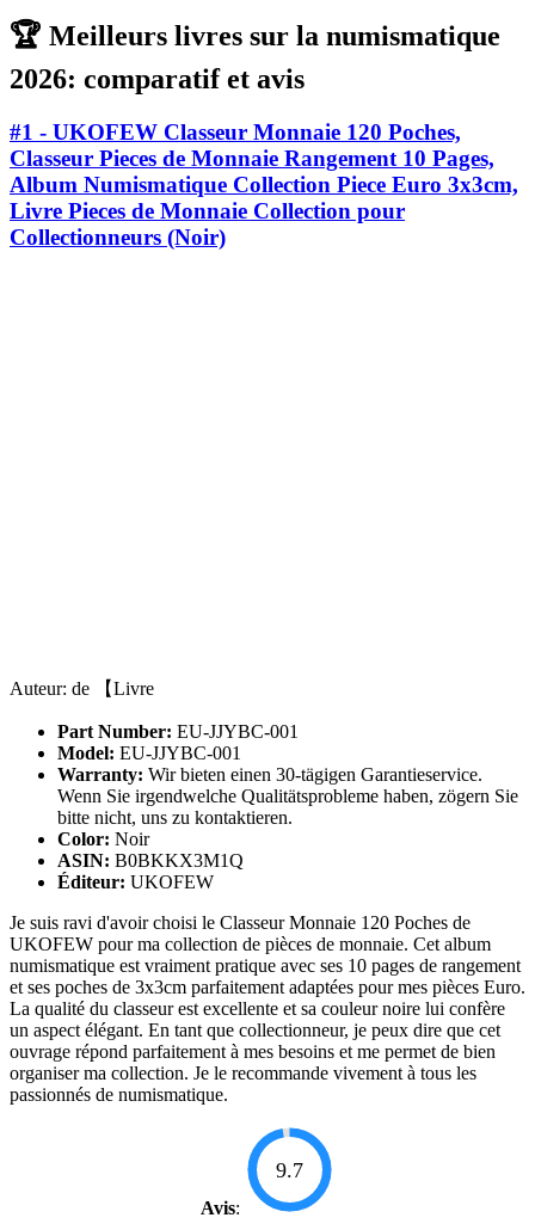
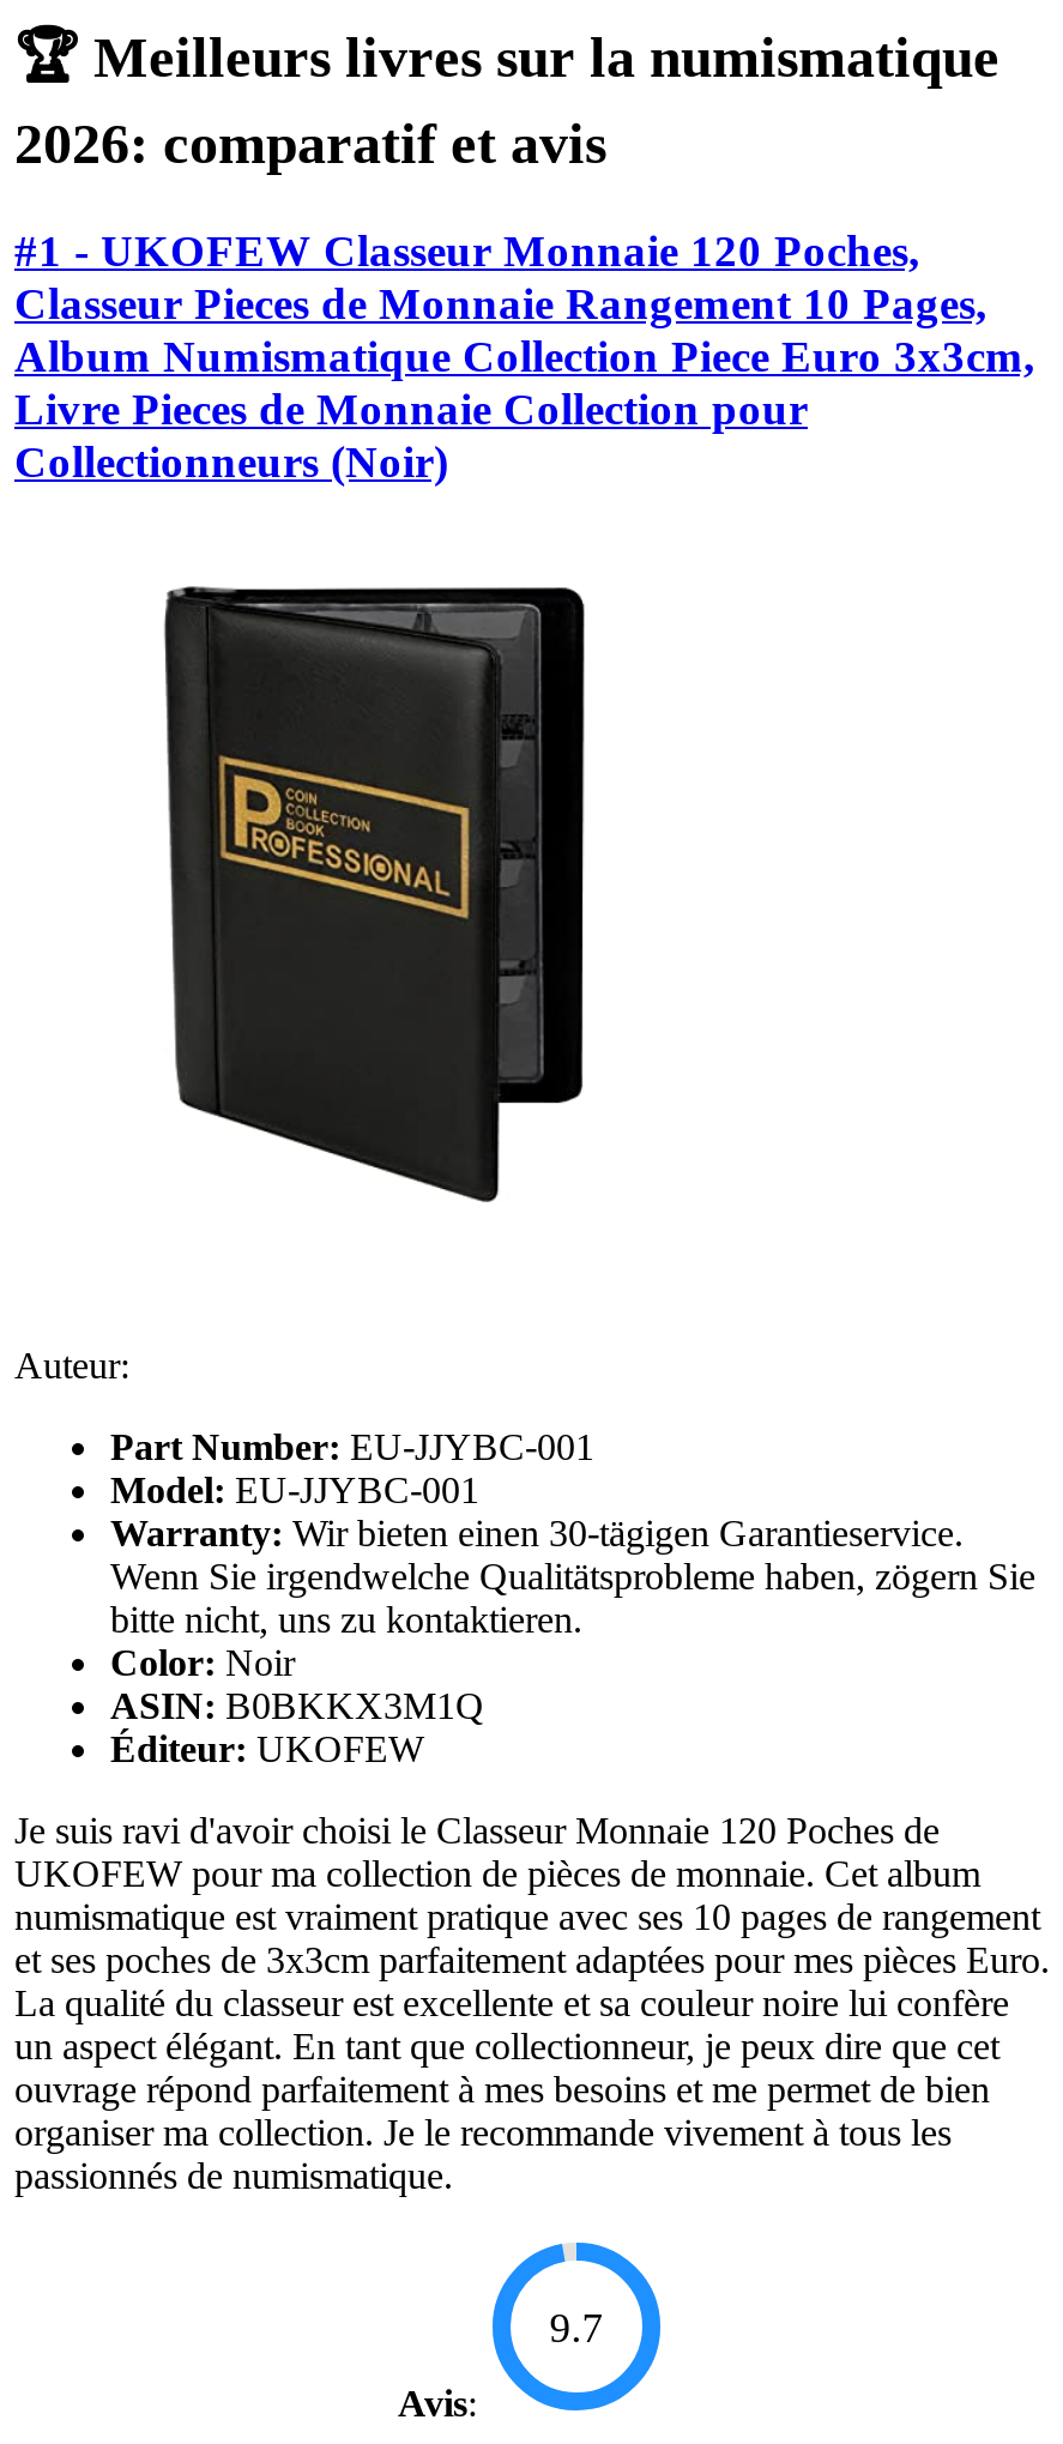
+ [image]

- Auteur: de 【Livre
+ Auteur:
